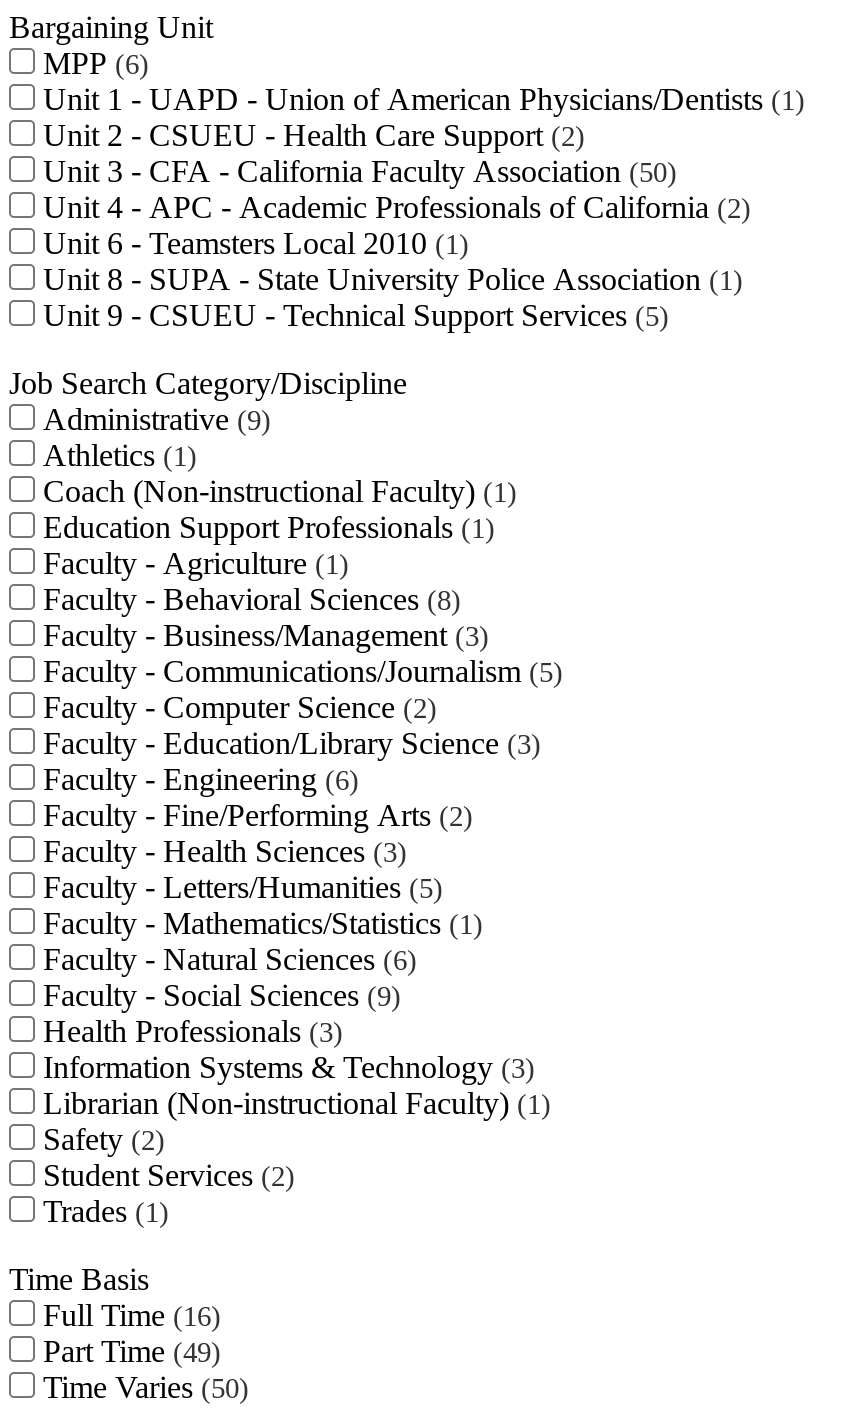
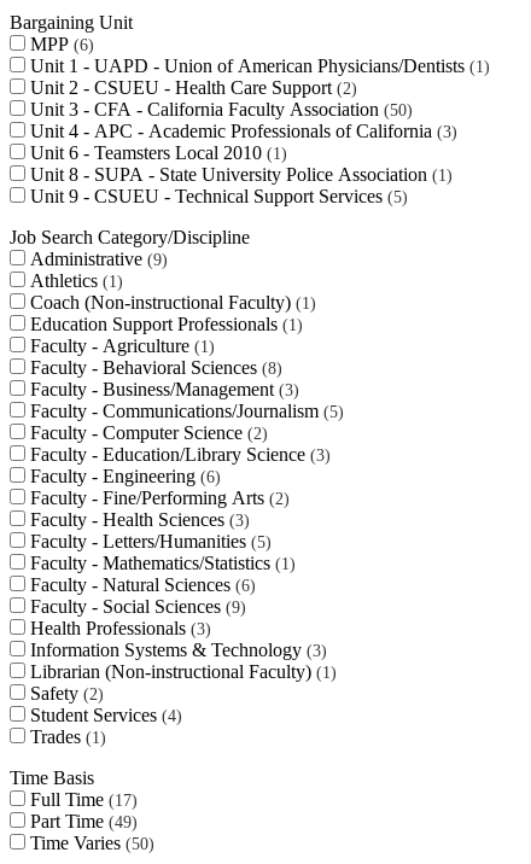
- Unit 4 - APC - Academic Professionals of California 2
+ Unit 4 - APC - Academic Professionals of California 3

- Student Services 2
+ Student Services 4

- Full Time 16
+ Full Time 17
